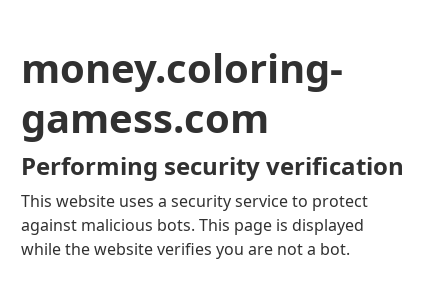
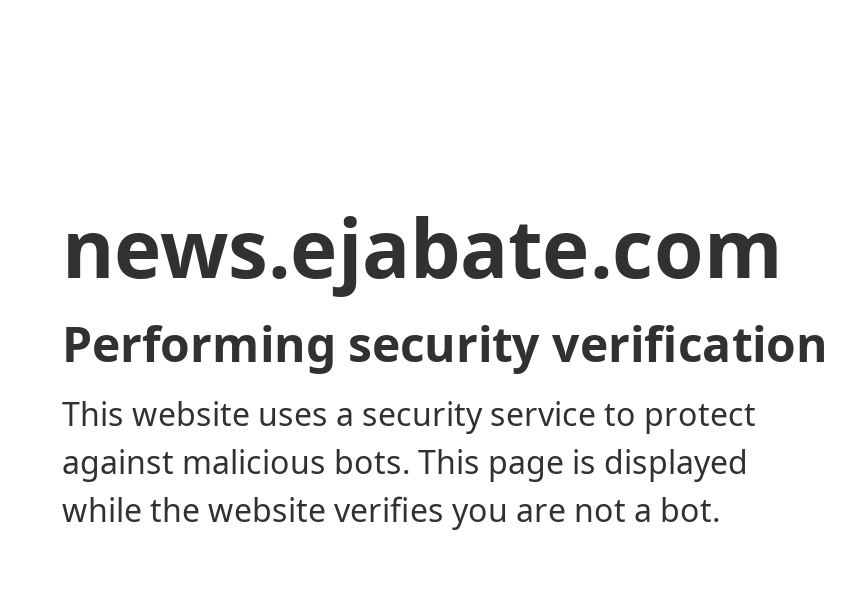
- money.coloring-
- gamess.com
+ news.ejabate.com
